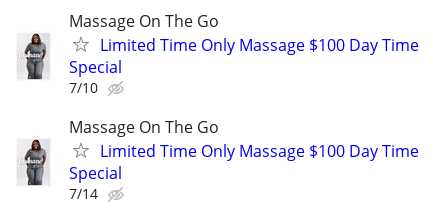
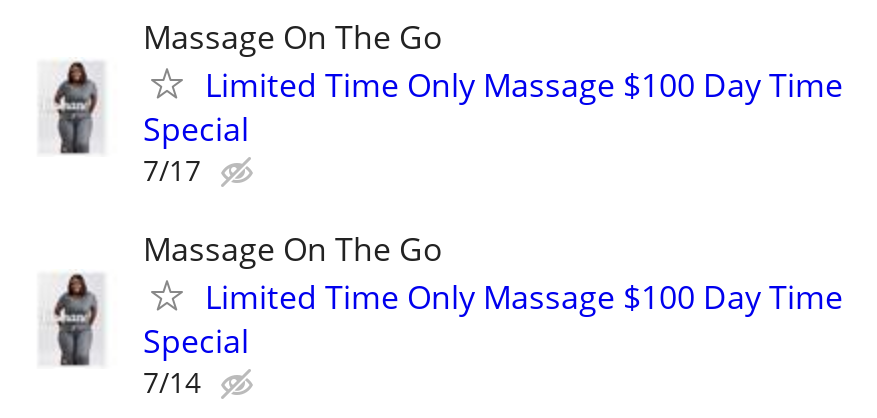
- 7/10
+ 7/17
